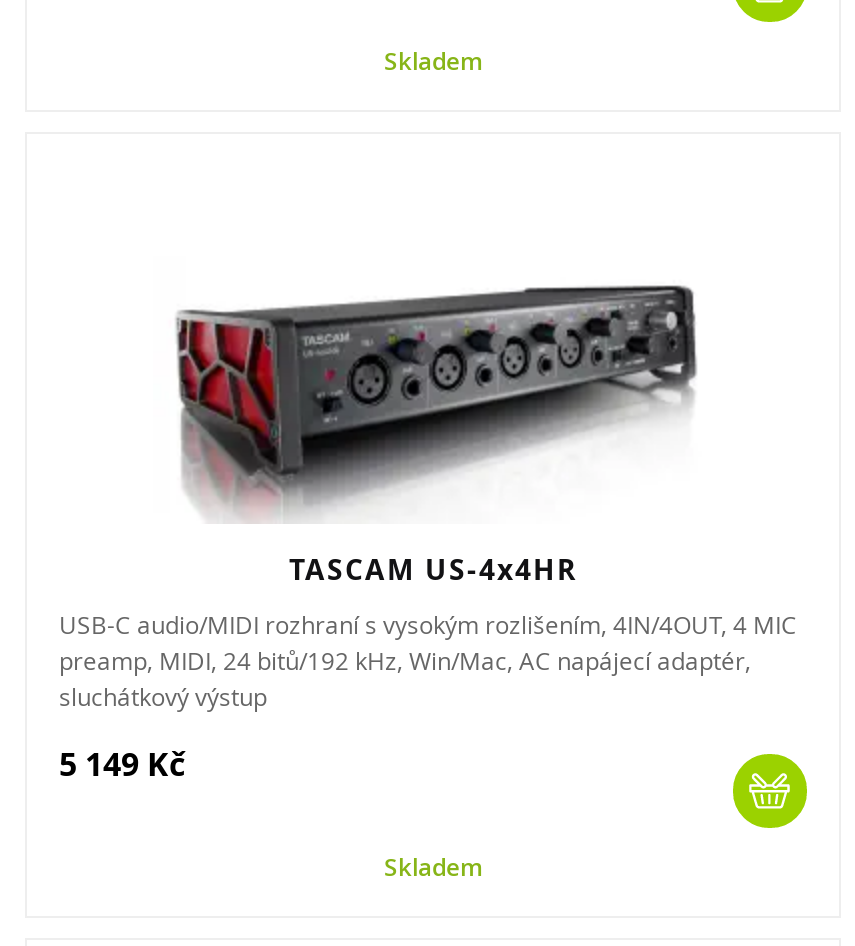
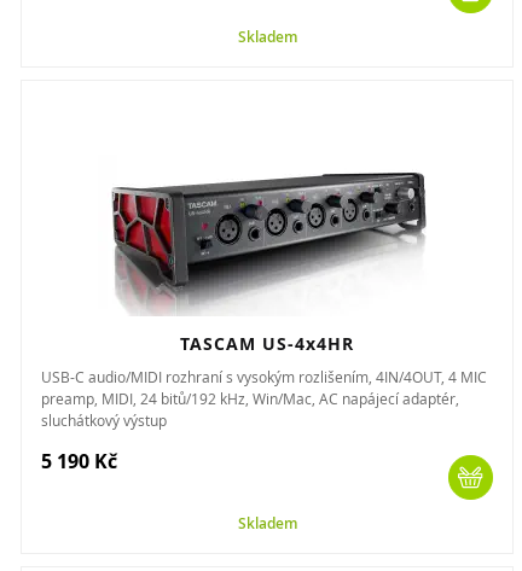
- 5 149 Kč
+ 5 190 Kč
